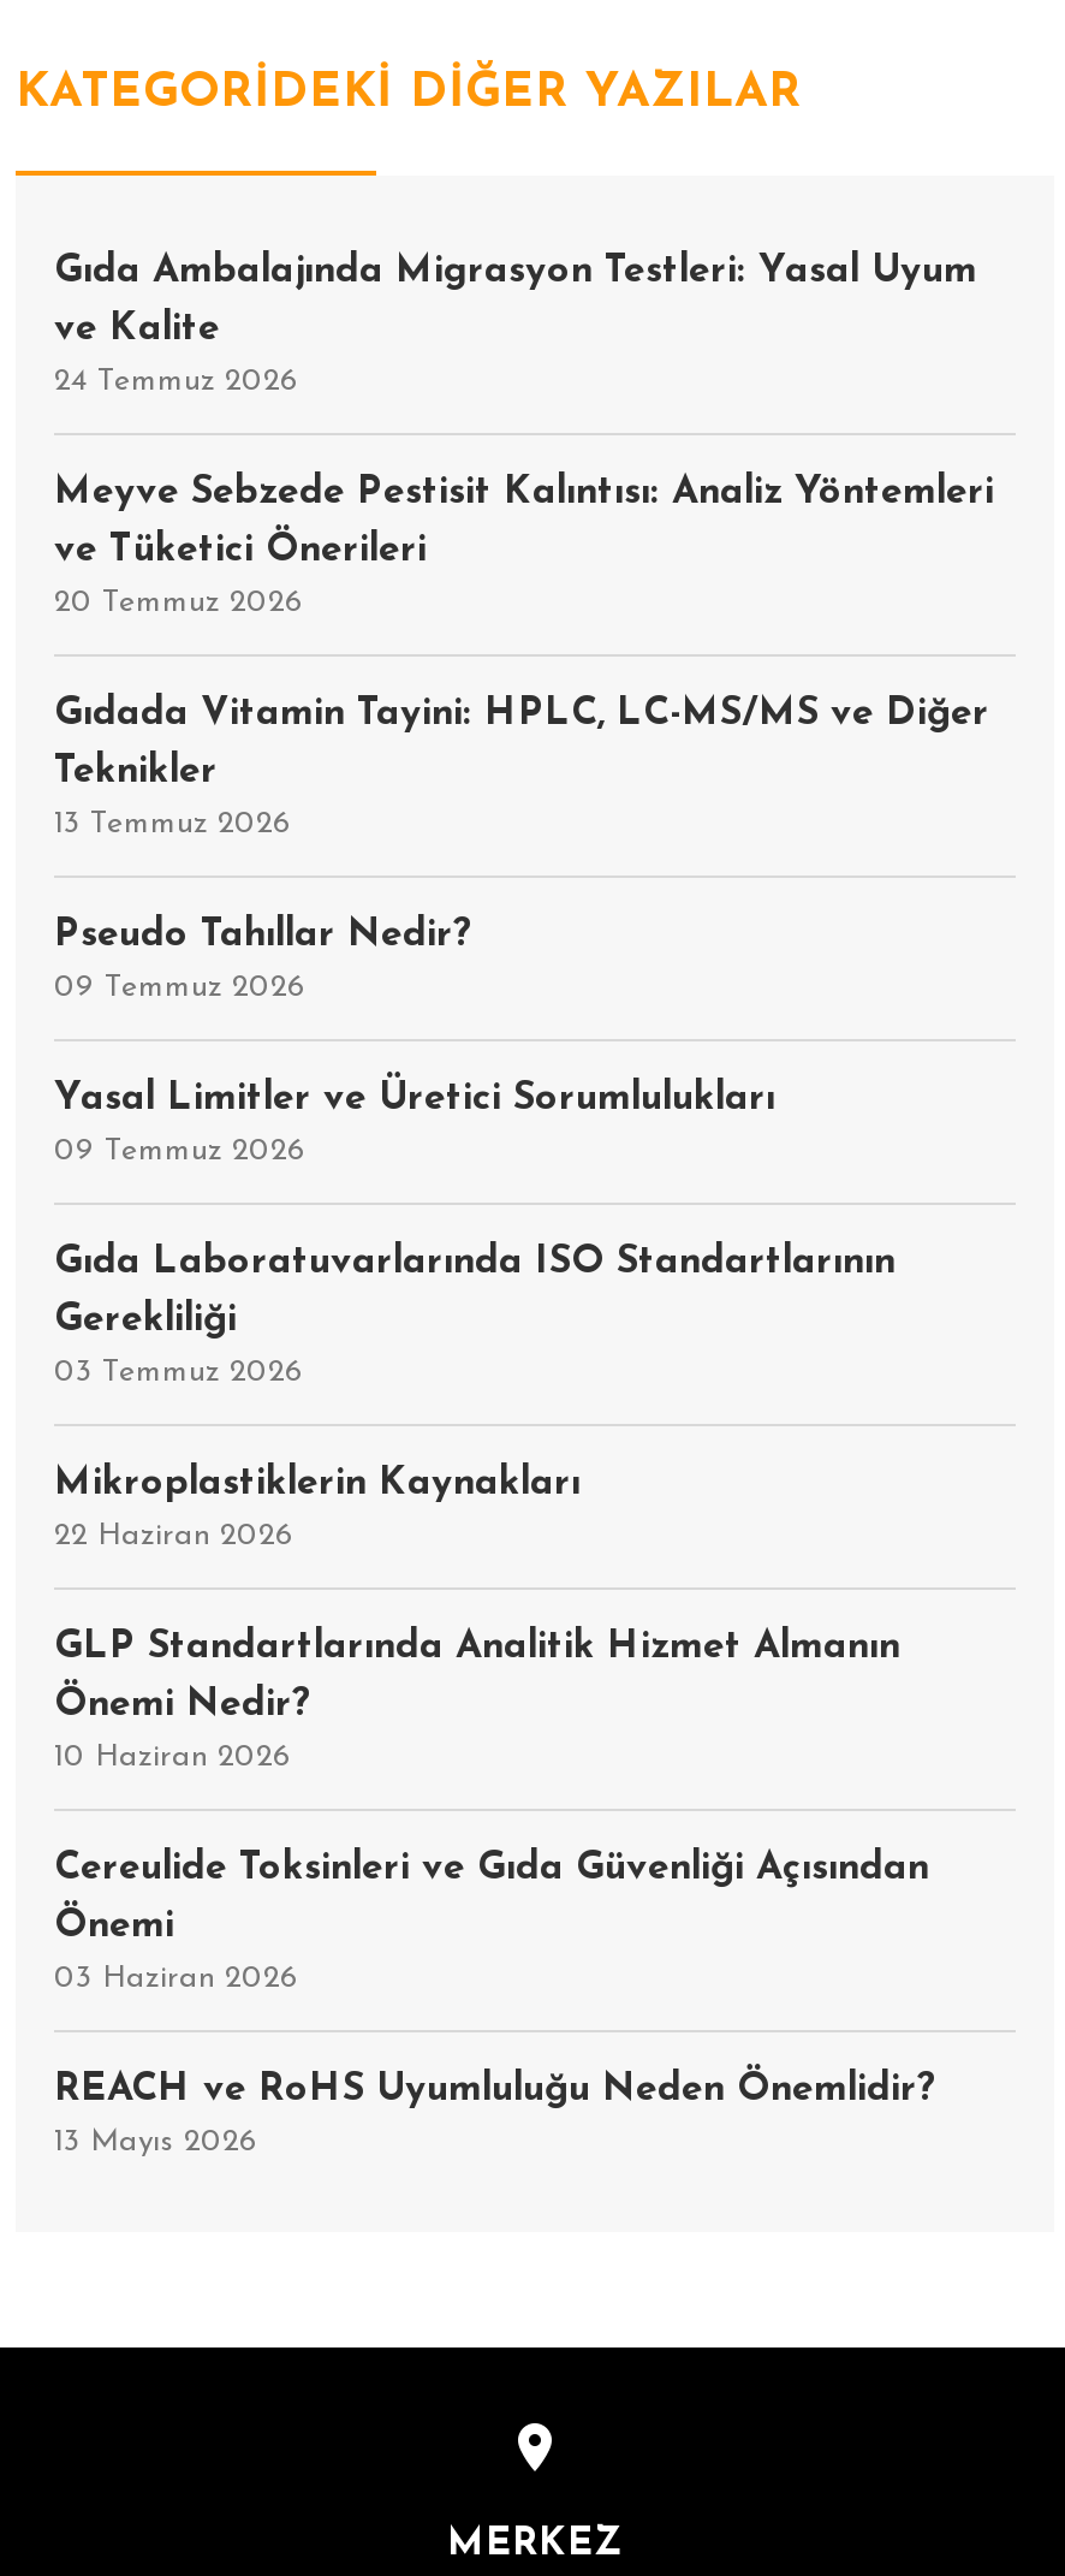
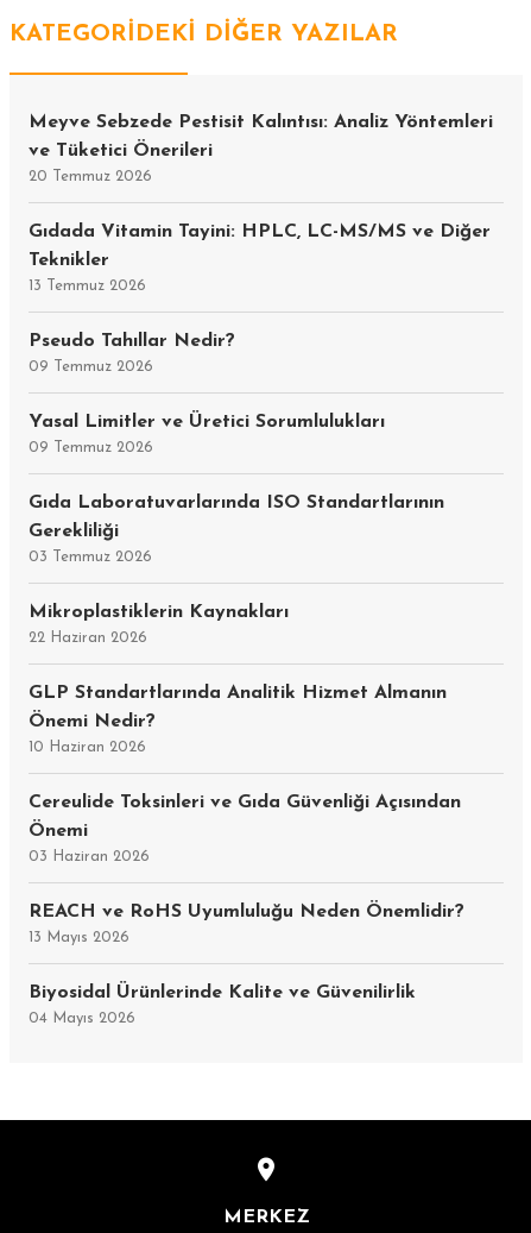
- Gıda Ambalajında Migrasyon Testleri: Yasal Uyum
- ve Kalite
- 24 Temmuz 2026

moved up: Meyve Sebzede Pestisit Kalıntısı: Analiz Yöntemleri | ve Tüketici Önerileri | 20 Temmuz 2026 | ... | REACH ve RoHS Uyumluluğu Neden Önemlidir? | 13 Mayıs 2026

+ Biyosidal Ürünlerinde Kalite ve Güvenilirlik
+ 04 Mayıs 2026
